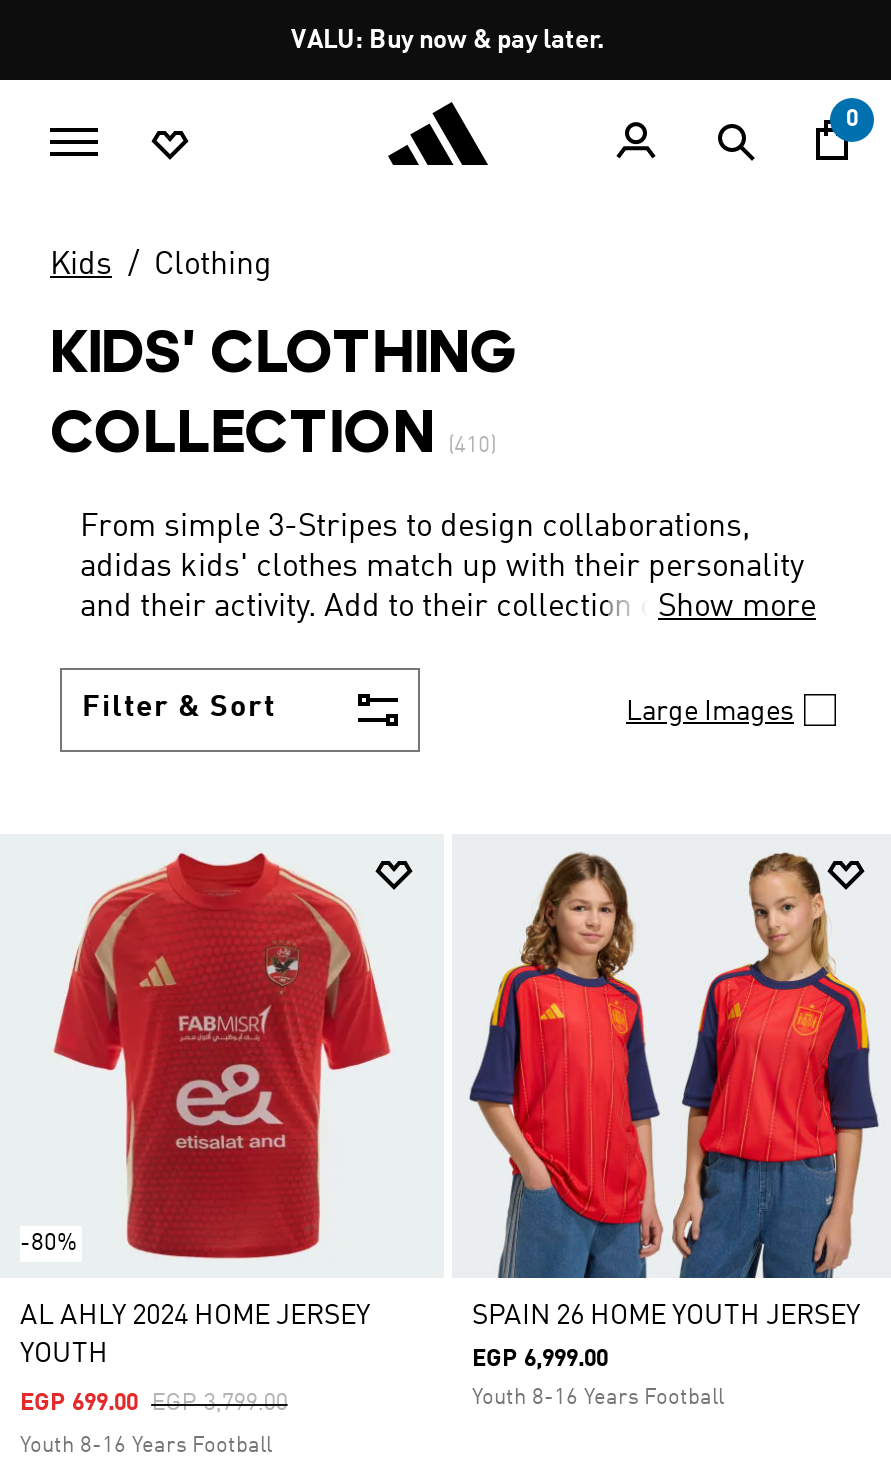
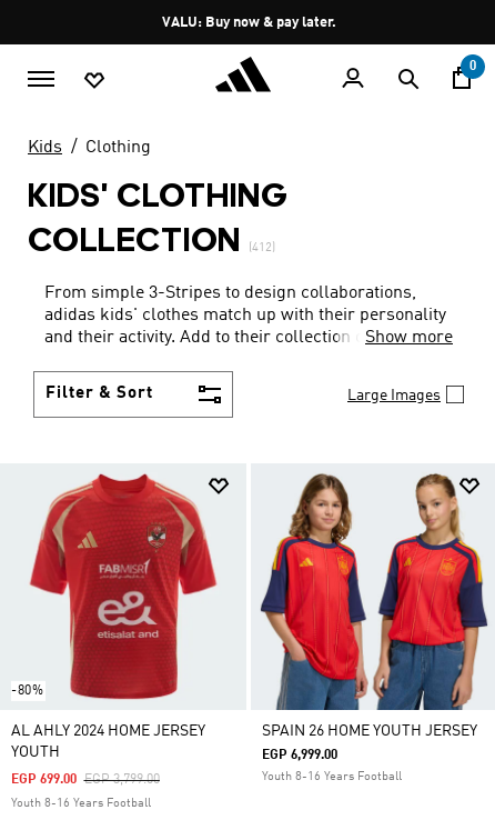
- COLLECTION (410)
+ COLLECTION (412)
